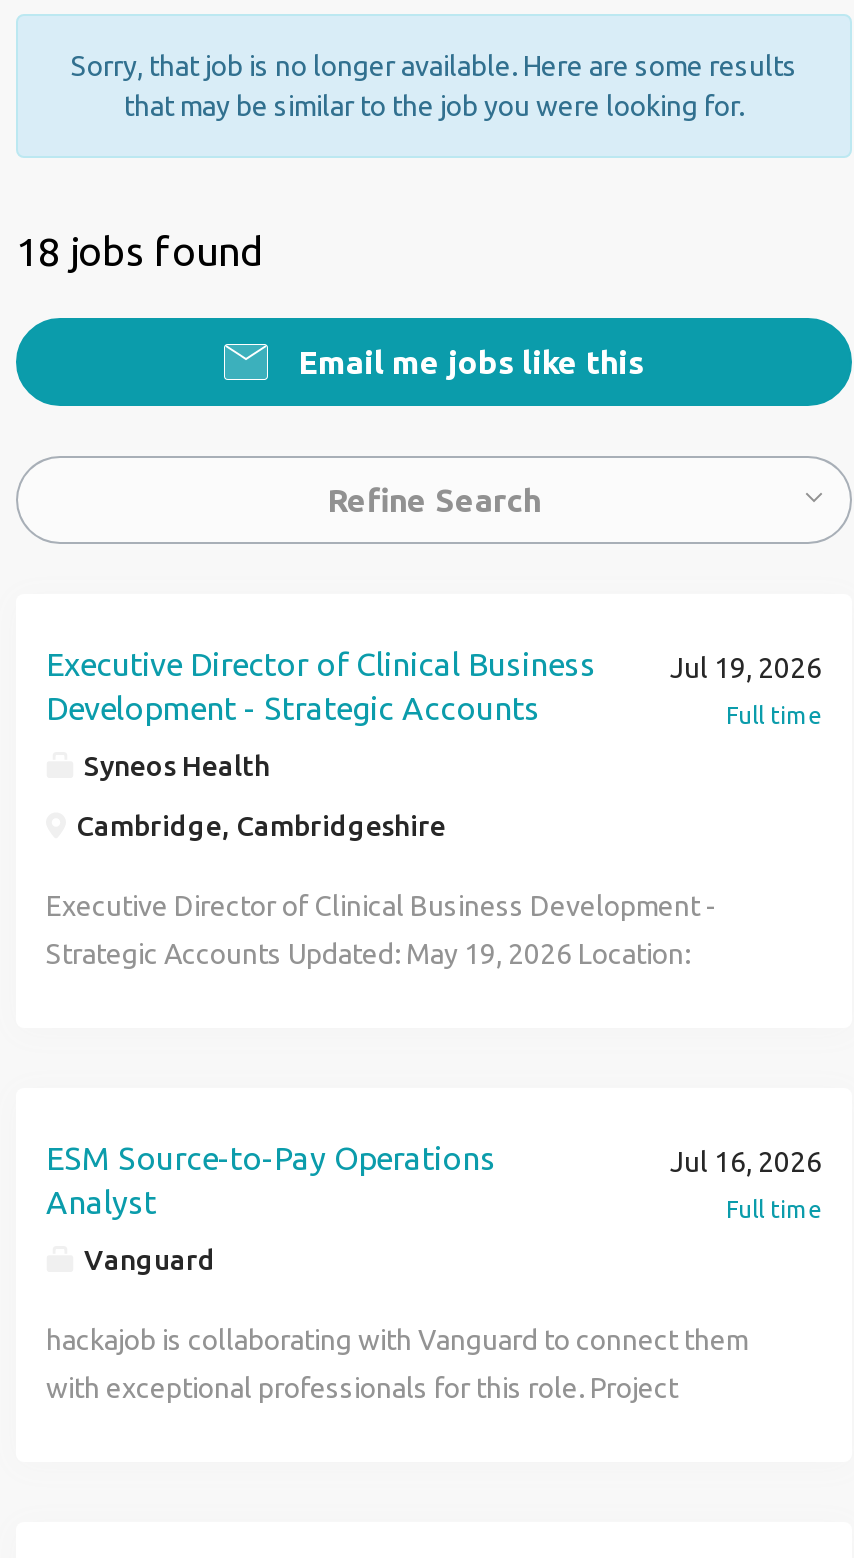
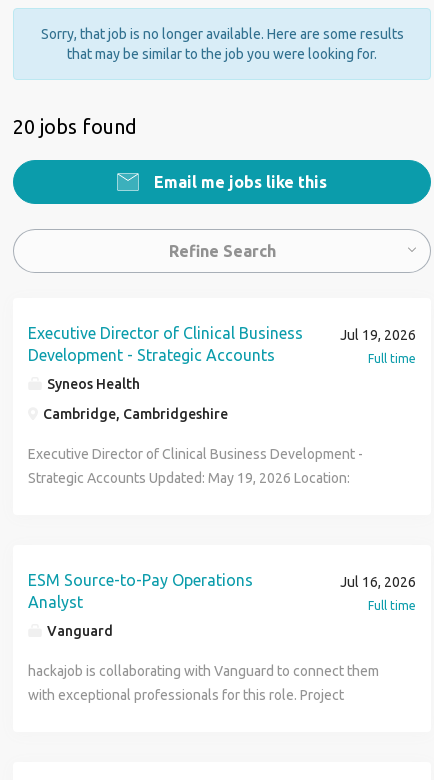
- 18 jobs found
+ 20 jobs found
